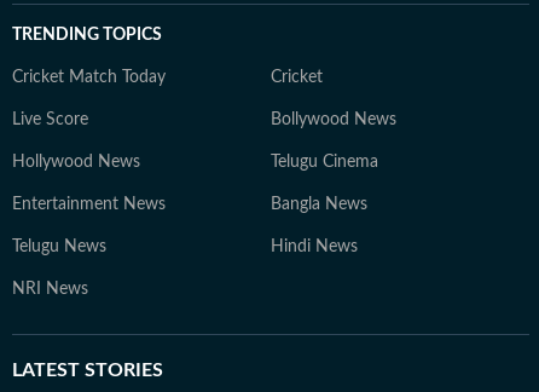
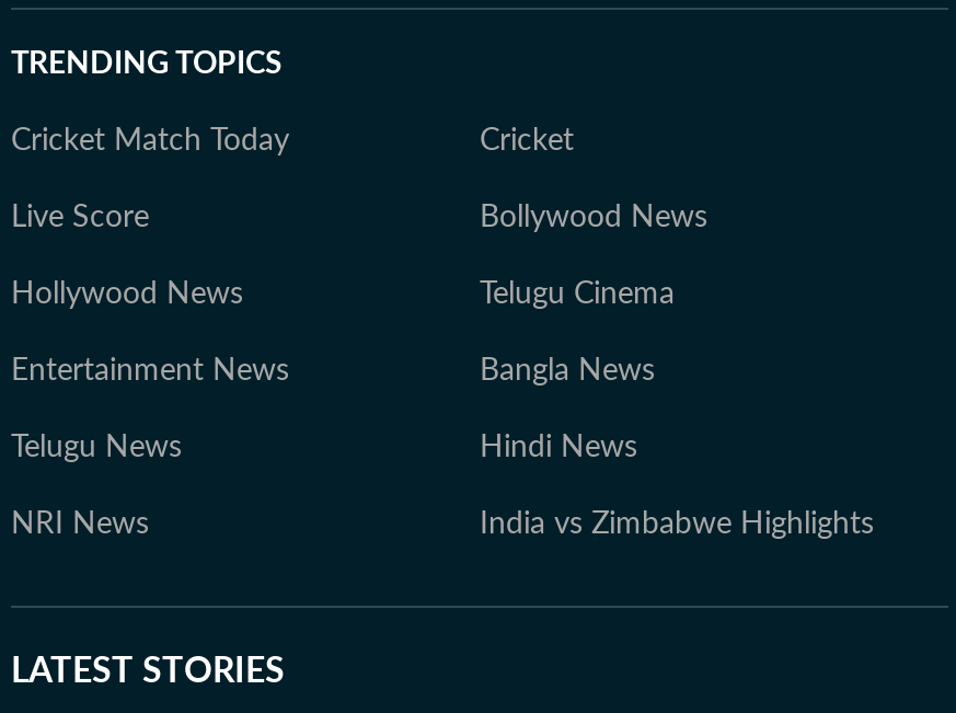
+ India vs Zimbabwe Highlights
